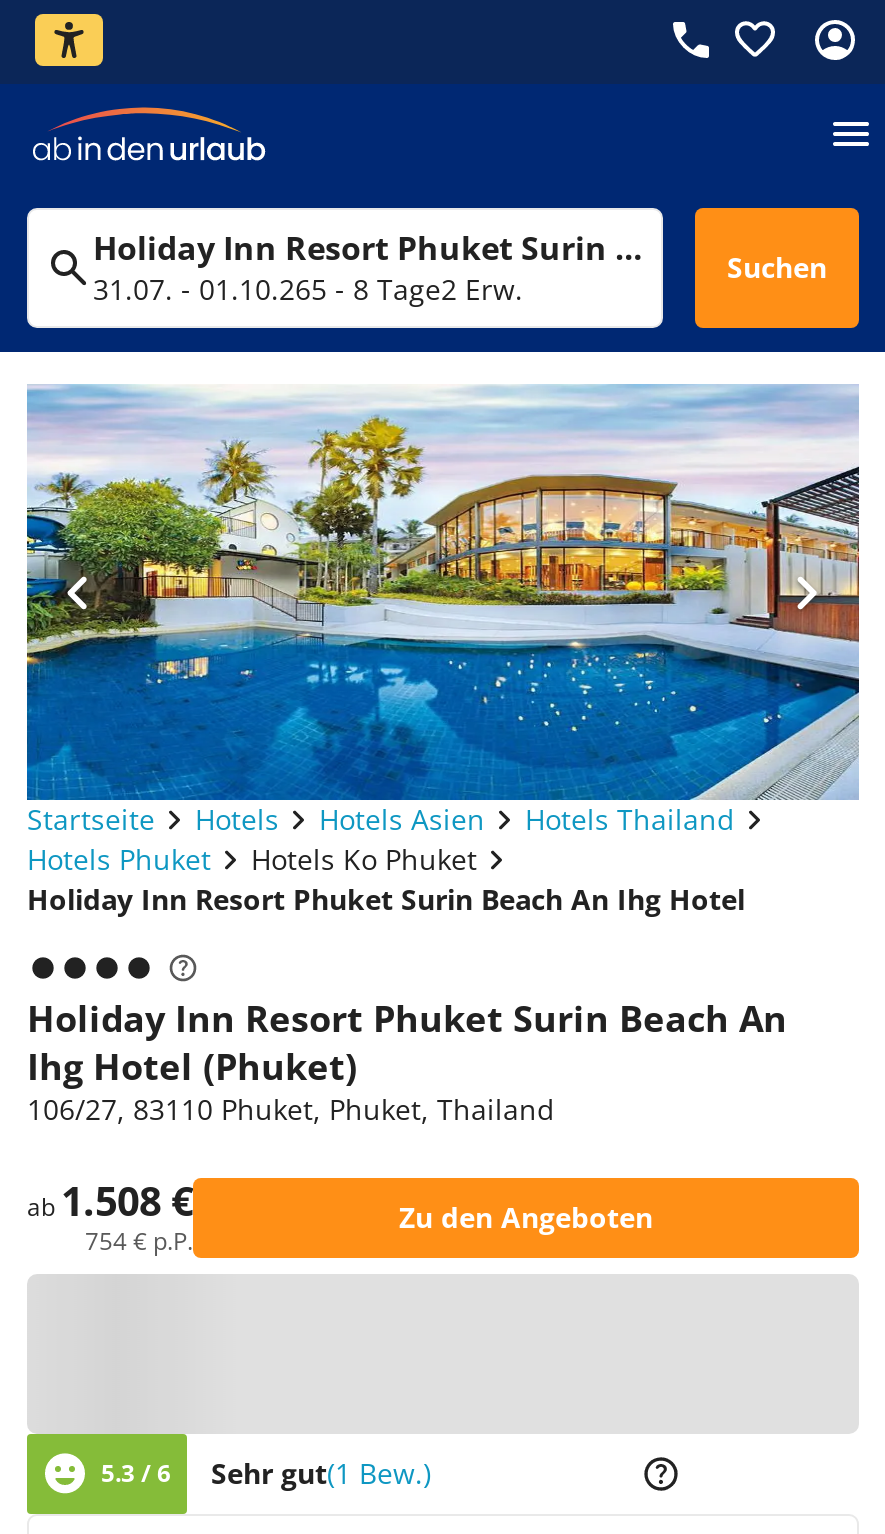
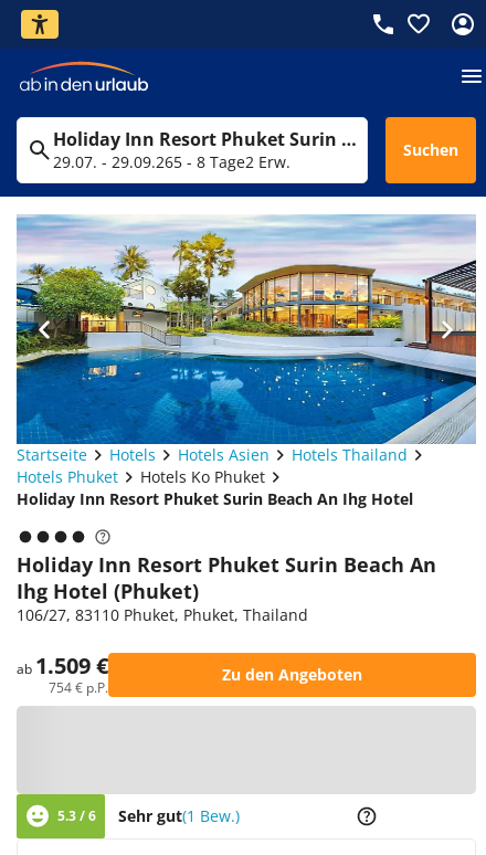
- 31.07. - 01.10.265 - 8 Tage2 Erw.
+ 29.07. - 29.09.265 - 8 Tage2 Erw.

- ab1.508 €
+ ab1.509 €
